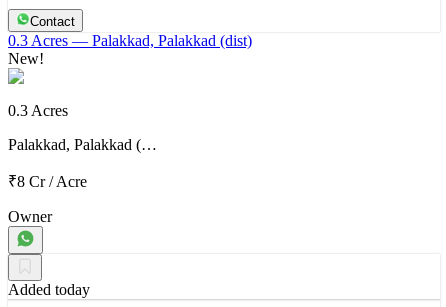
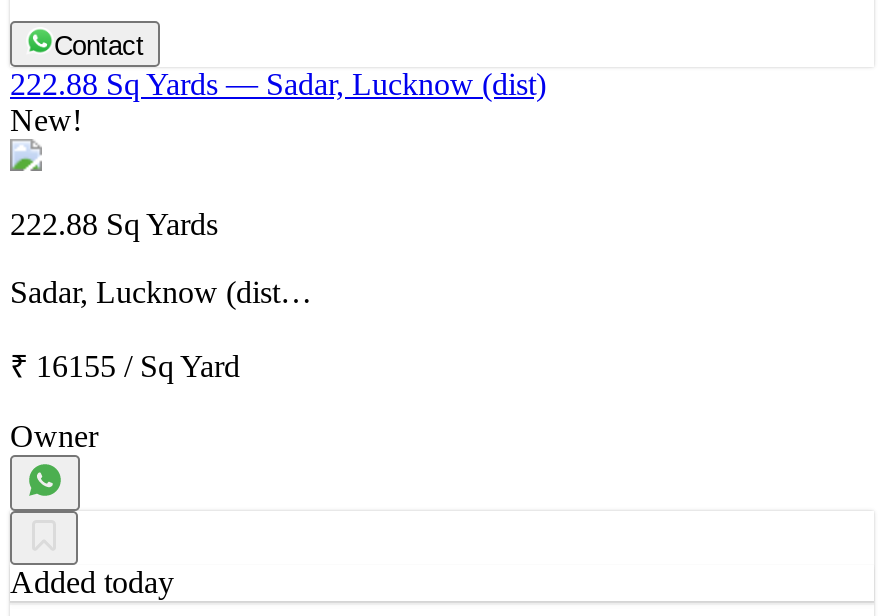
- 0.3 Acres — Palakkad, Palakkad (dist)
+ 222.88 Sq Yards — Sadar, Lucknow (dist)

- 0.3 Acres
+ 222.88 Sq Yards

- Palakkad, Palakkad (…
+ Sadar, Lucknow (dist…

- ₹8 Cr / Acre
+ ₹ 16155 / Sq Yard
